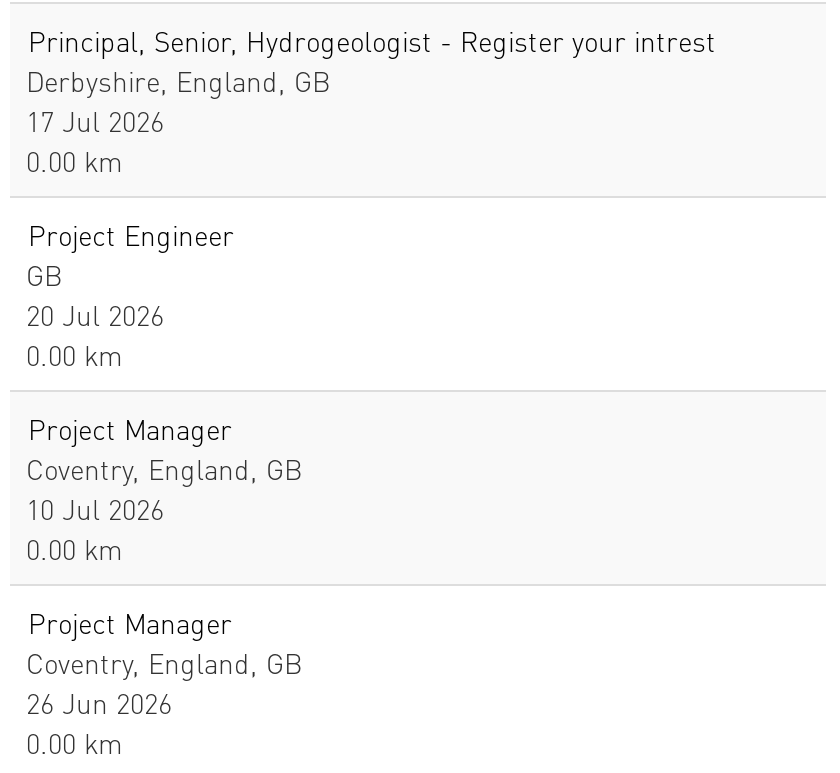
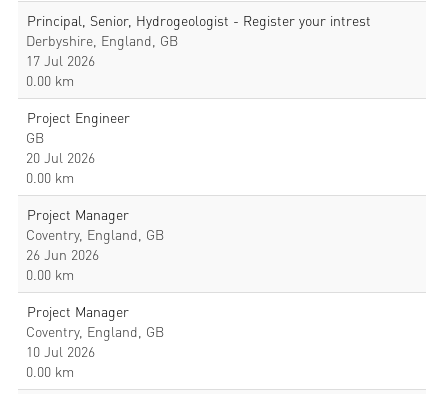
- 10 Jul 2026
+ 26 Jun 2026

- 26 Jun 2026
+ 10 Jul 2026
